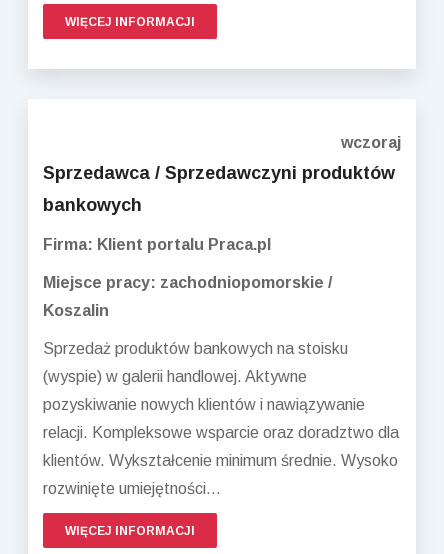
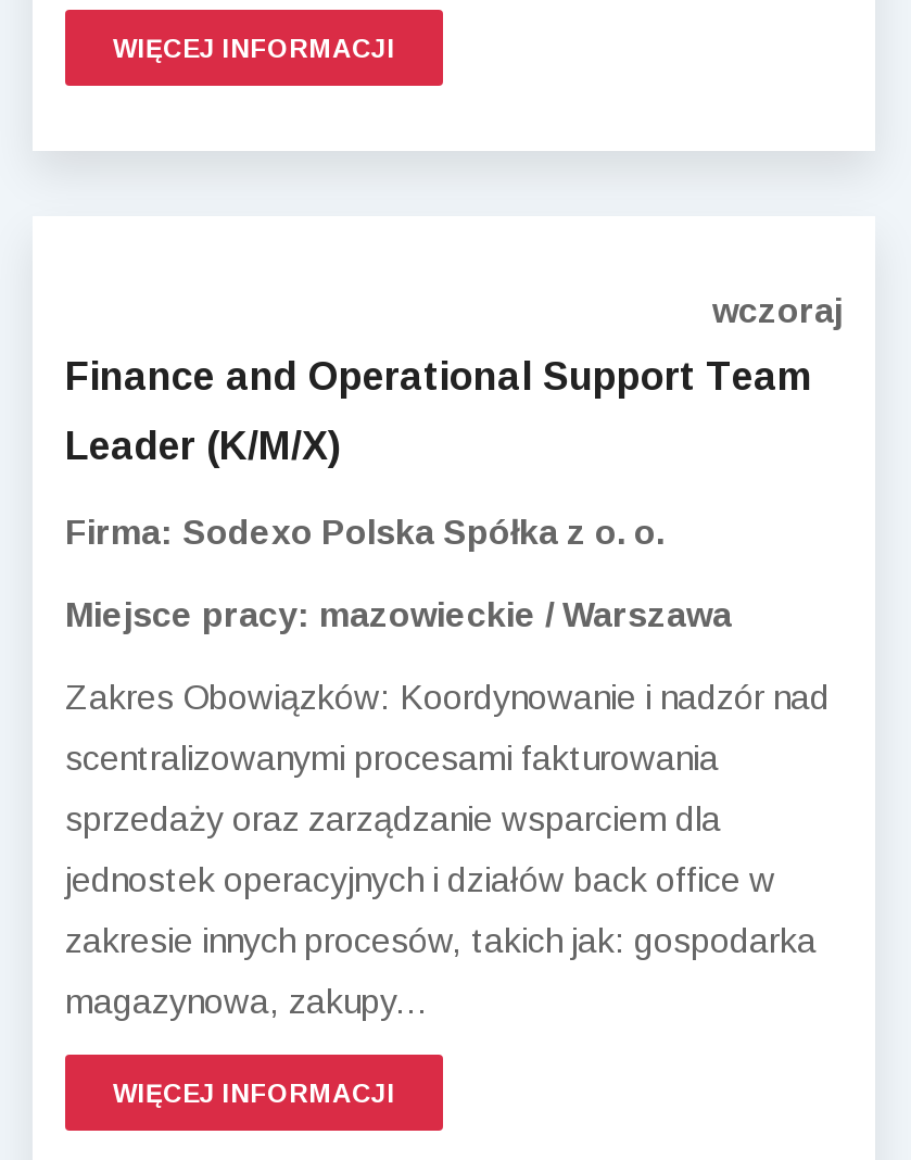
- Sprzedawca / Sprzedawczyni produktów
- bankowych
- Firma: Klient portalu Praca.pl
- Miejsce pracy: zachodniopomorskie /
- Koszalin
- Sprzedaż produktów bankowych na stoisku
- (wyspie) w galerii handlowej. Aktywne
- pozyskiwanie nowych klientów i nawiązywanie
- relacji. Kompleksowe wsparcie oraz doradztwo dla
- klientów. Wykształcenie minimum średnie. Wysoko
- rozwinięte umiejętności...
+ Finance and Operational Support Team
+ Leader (K/M/X)
+ Firma: Sodexo Polska Spółka z o. o.
+ Miejsce pracy: mazowieckie / Warszawa
+ Zakres Obowiązków: Koordynowanie i nadzór nad
+ scentralizowanymi procesami fakturowania
+ sprzedaży oraz zarządzanie wsparciem dla
+ jednostek operacyjnych i działów back office w
+ zakresie innych procesów, takich jak: gospodarka
+ magazynowa, zakupy...
